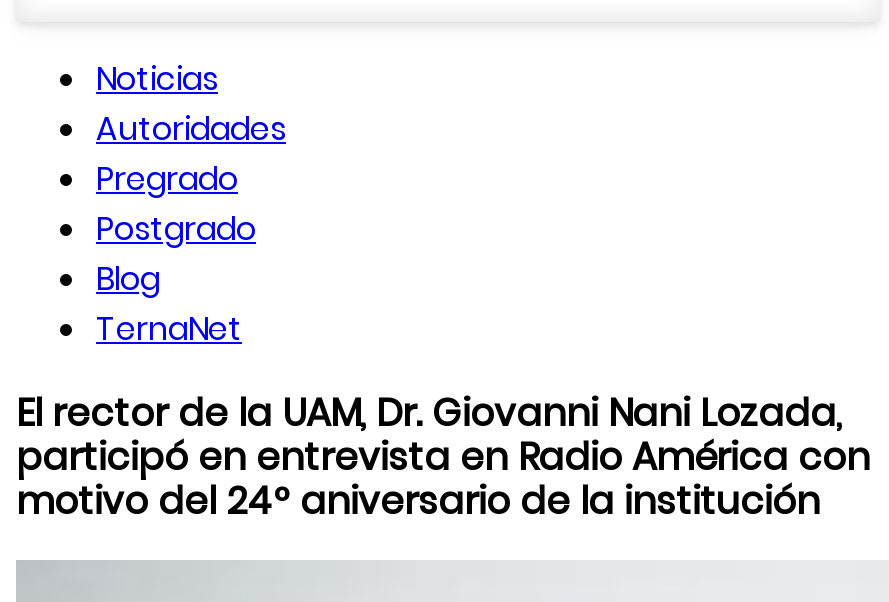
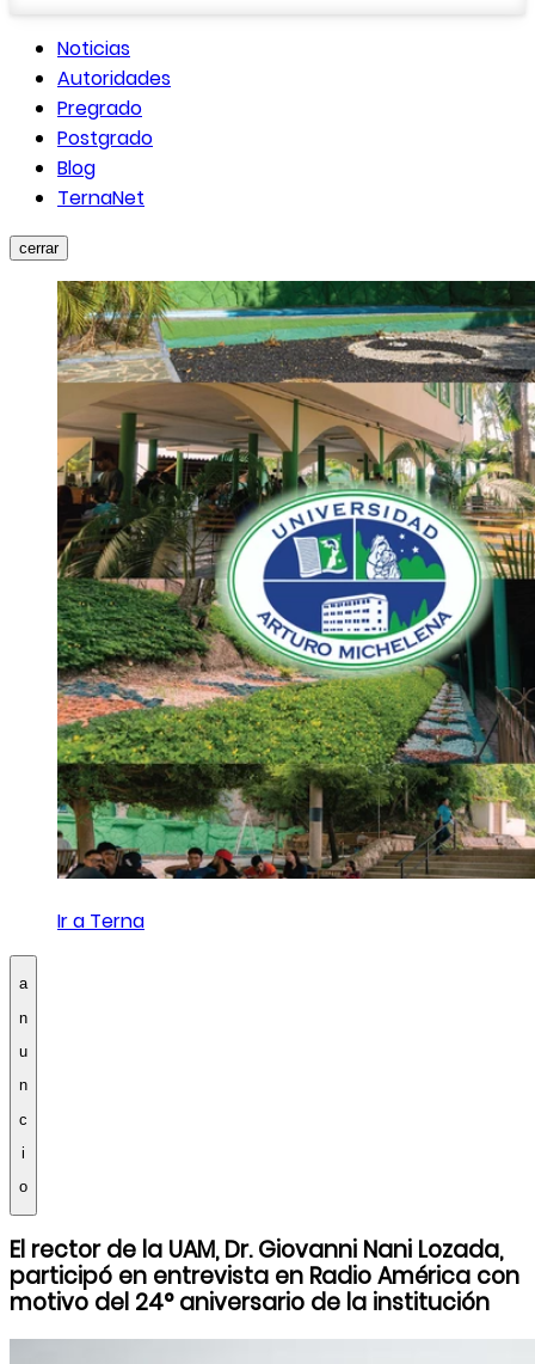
+ cerrar

+ [image]
+ Ir a Terna
+ a
+ n
+ u
+ n
+ c
+ i
+ o
